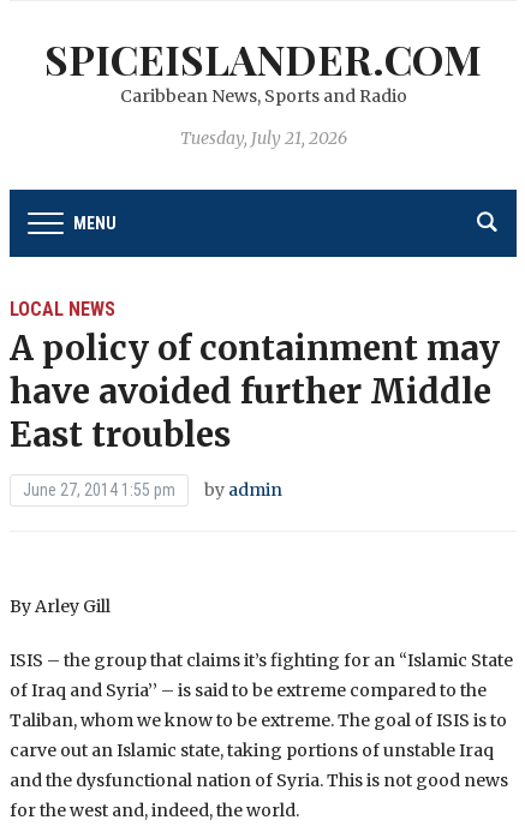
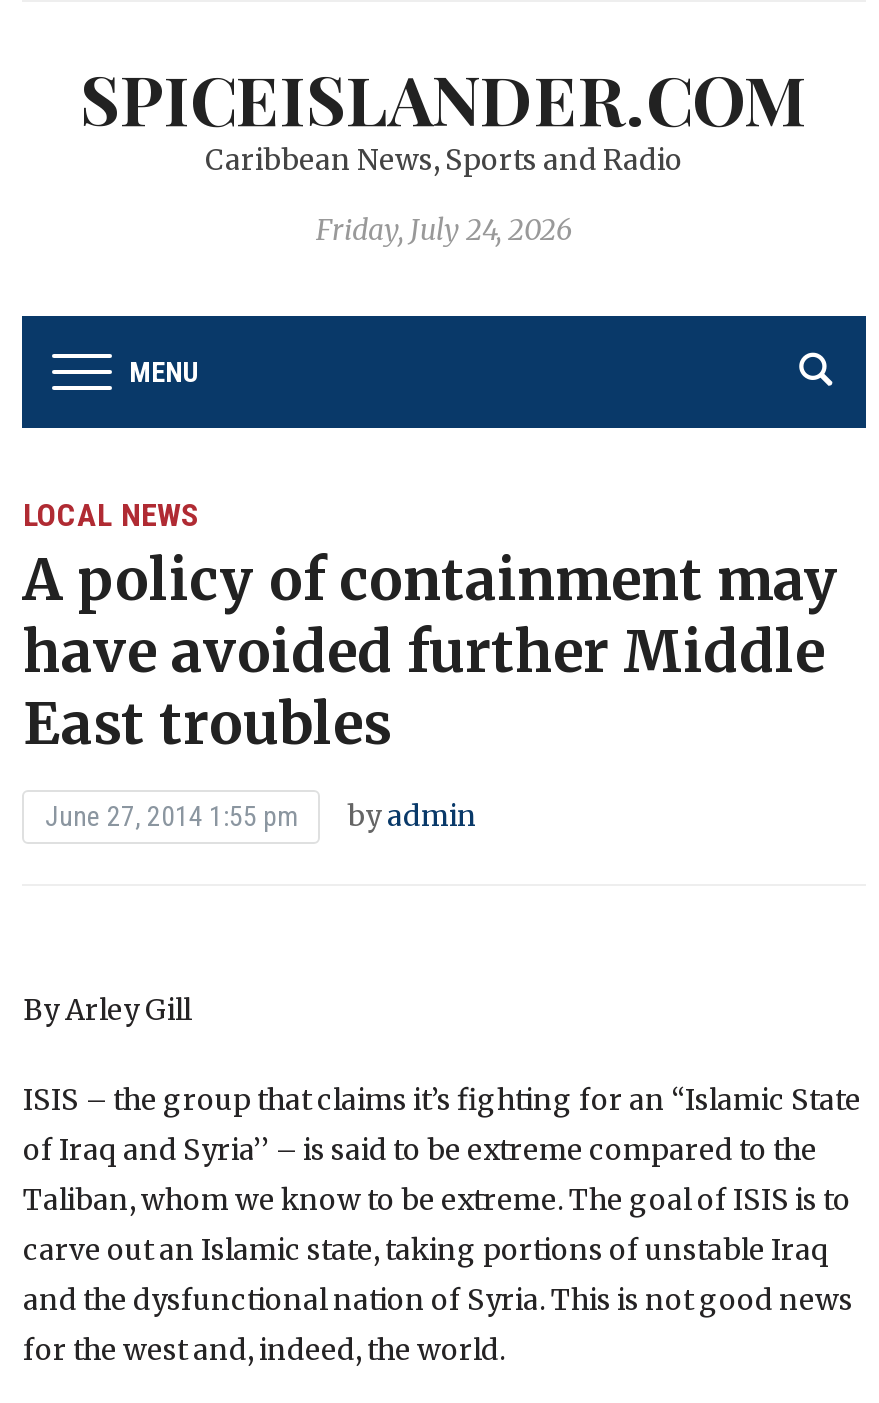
- Tuesday, July 21, 2026
+ Friday, July 24, 2026
